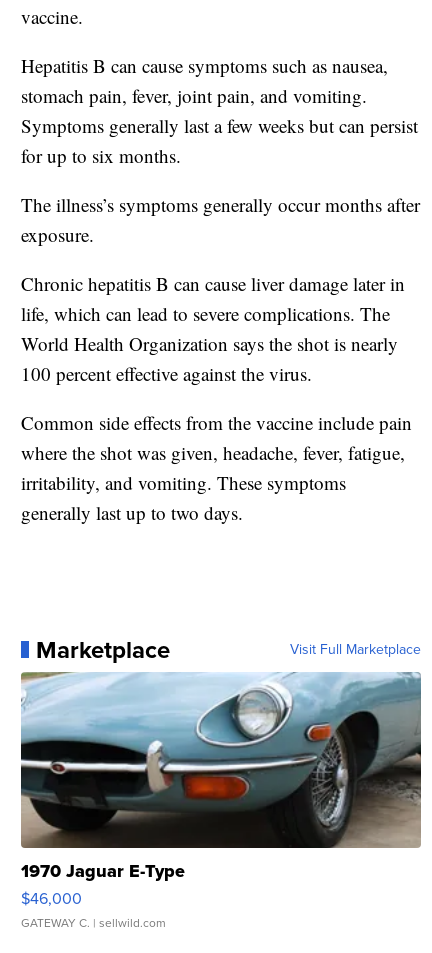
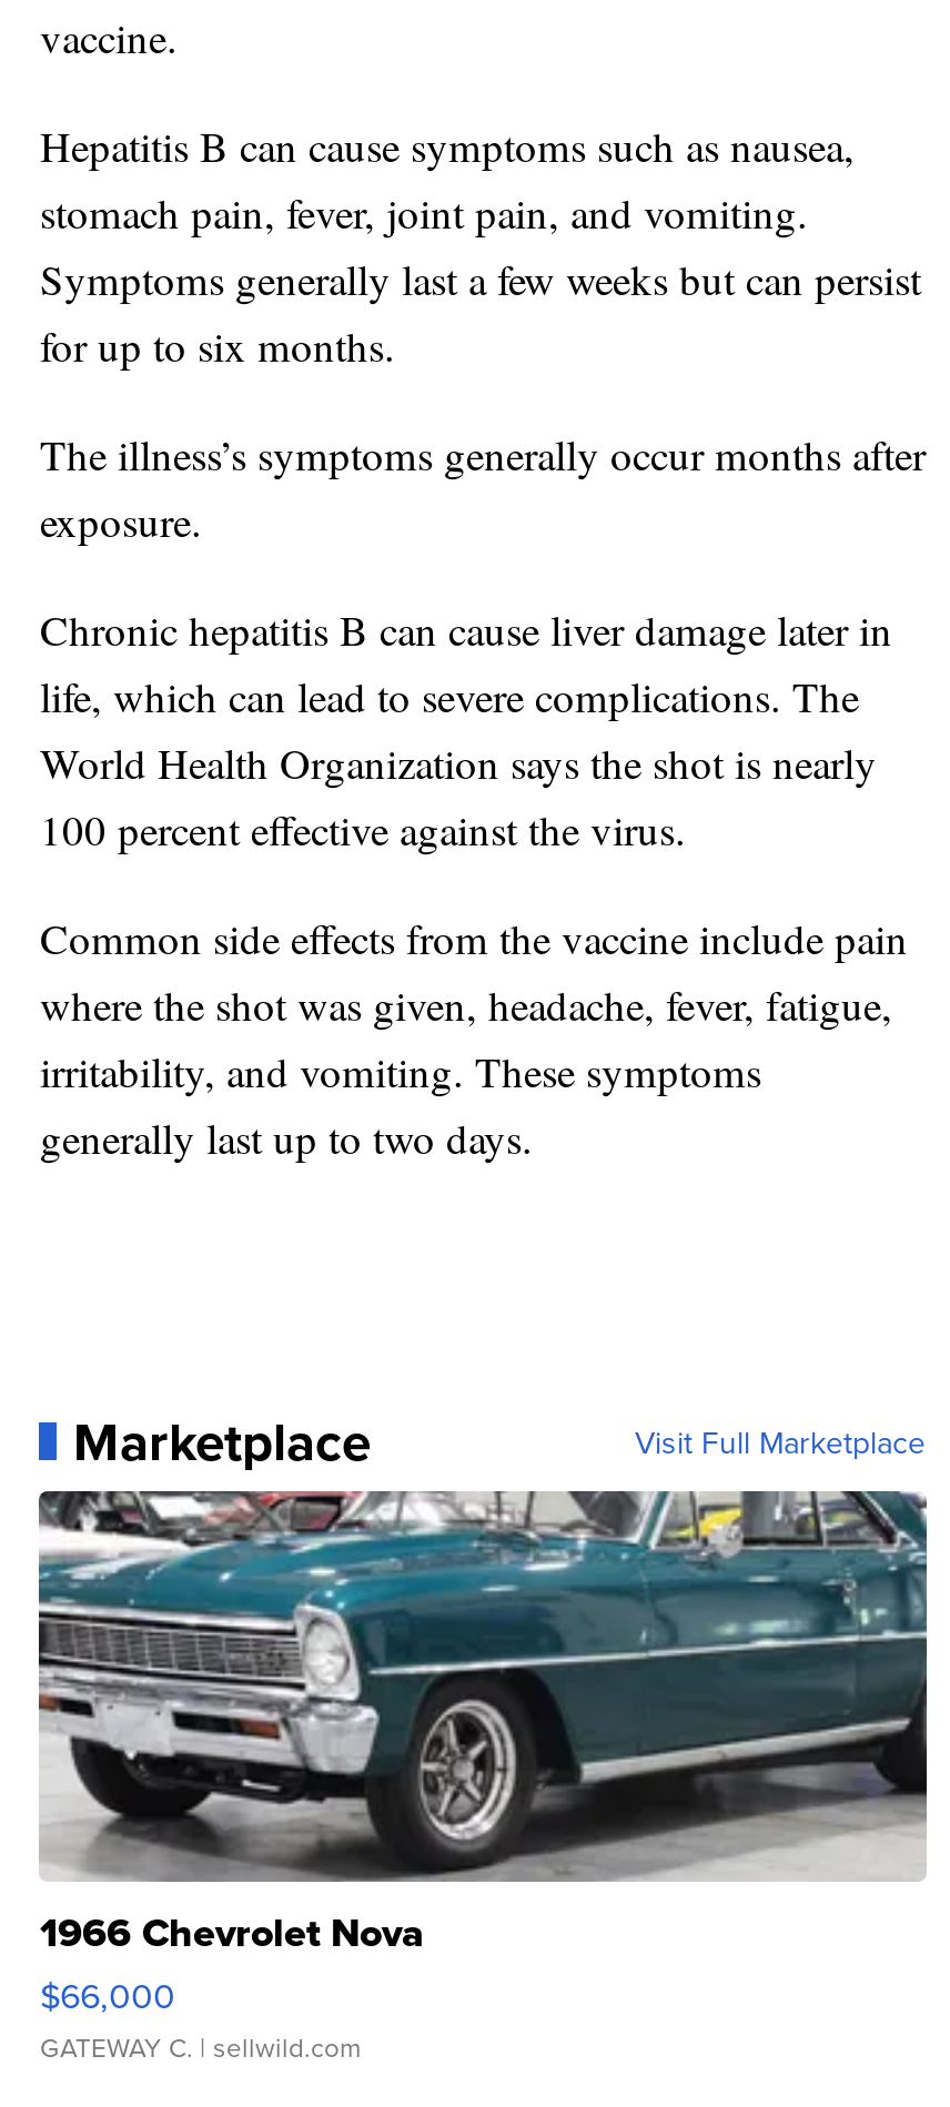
- [image]
- 1970 Jaguar E-Type
- $46,000
+ [image]
+ 1966 Chevrolet Nova
+ $66,000
